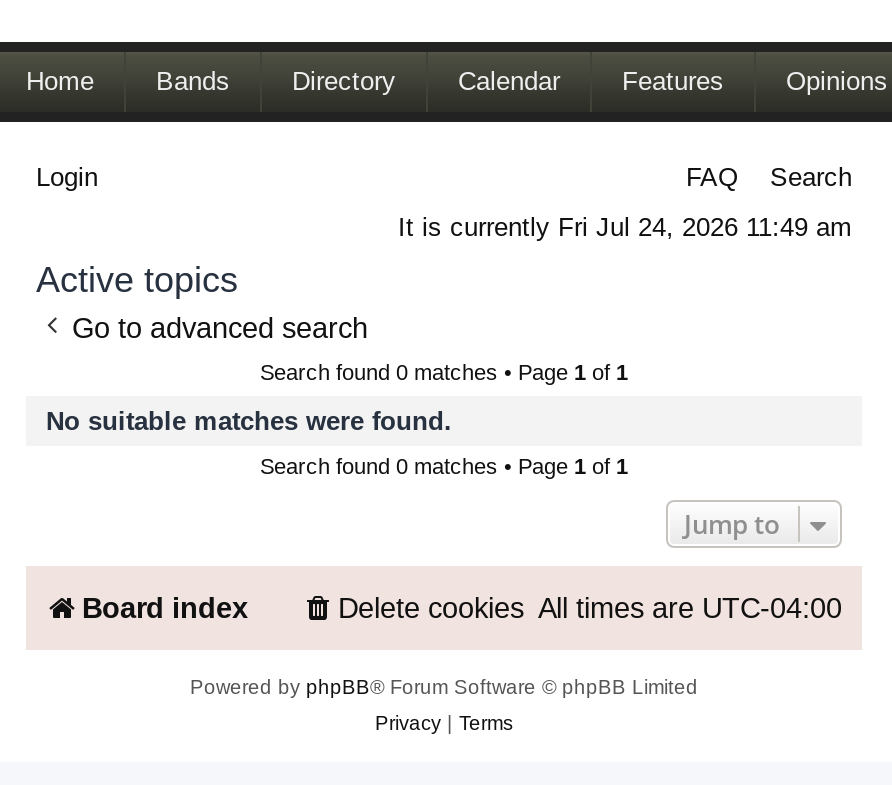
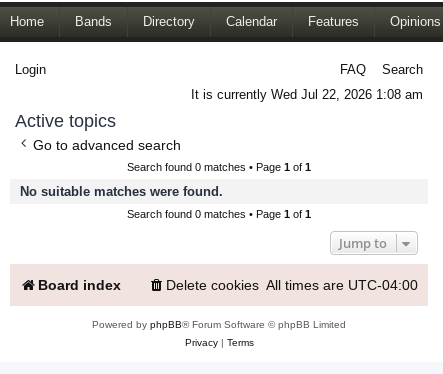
- It is currently Fri Jul 24, 2026 11:49 am
+ It is currently Wed Jul 22, 2026 1:08 am
